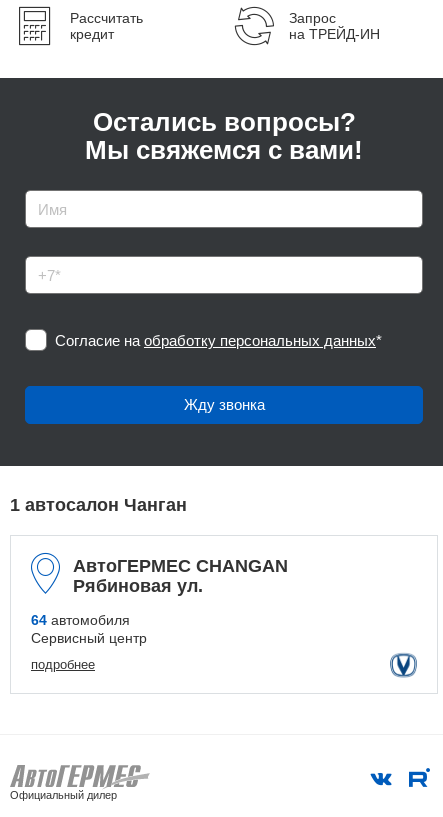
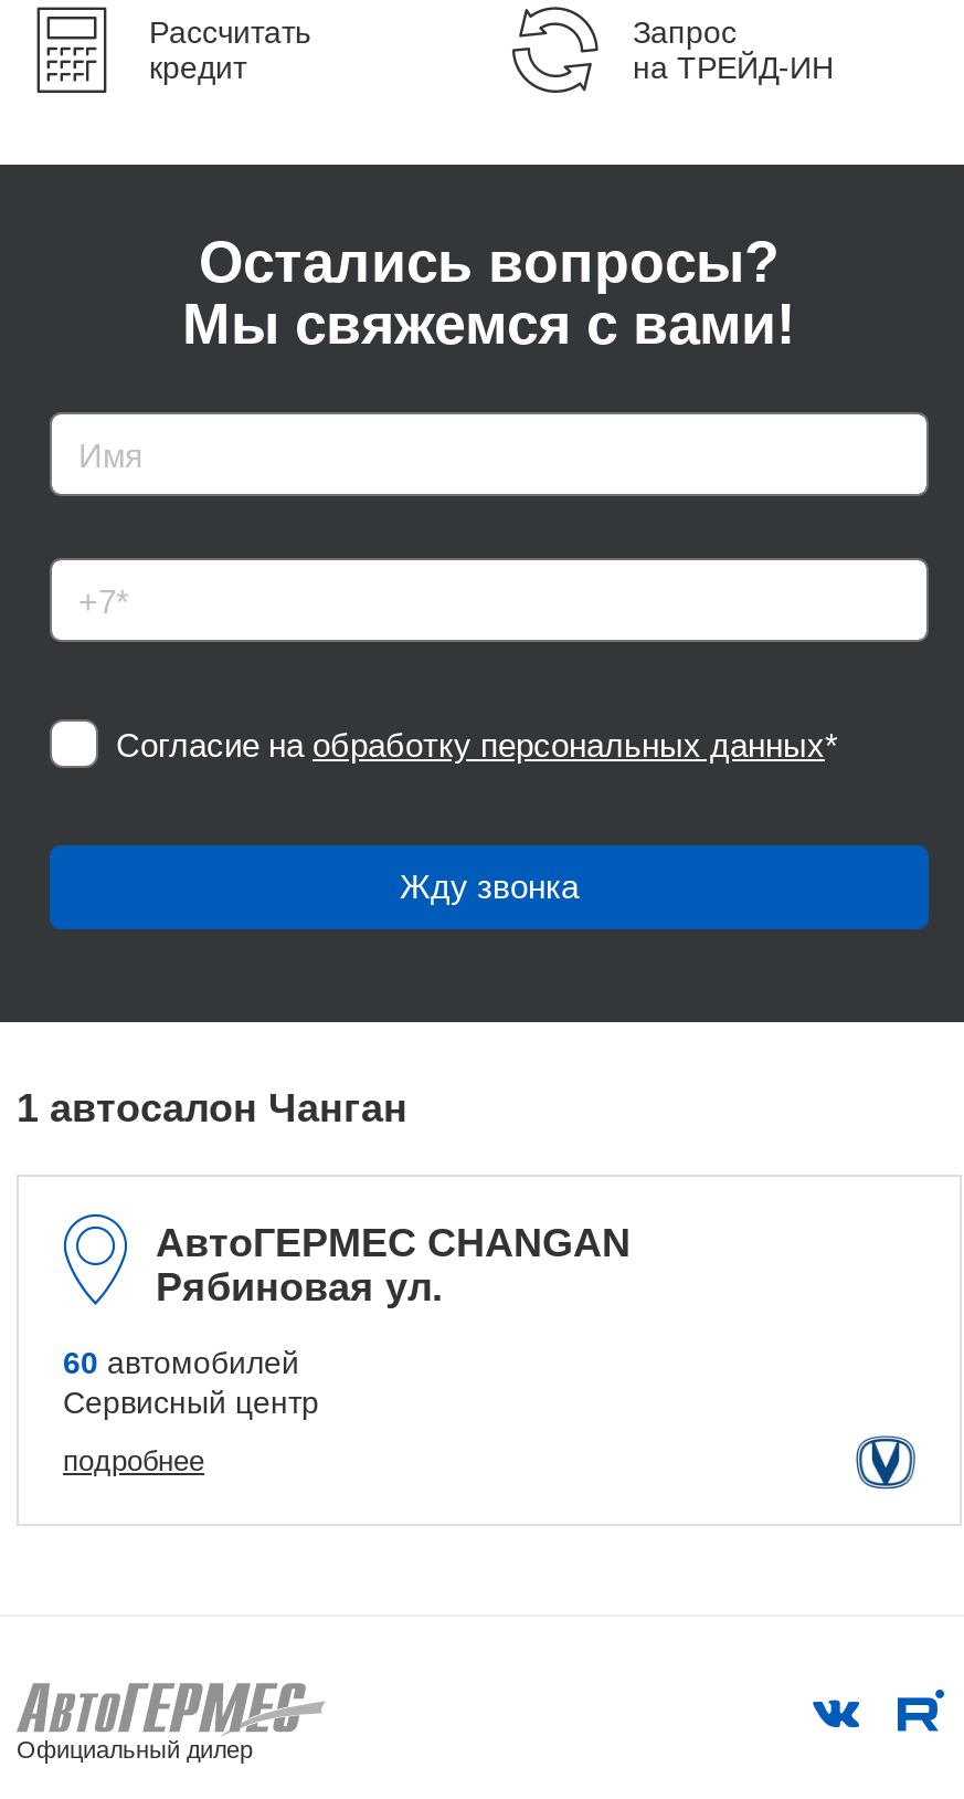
- 64 автомобиля
+ 60 автомобилей
